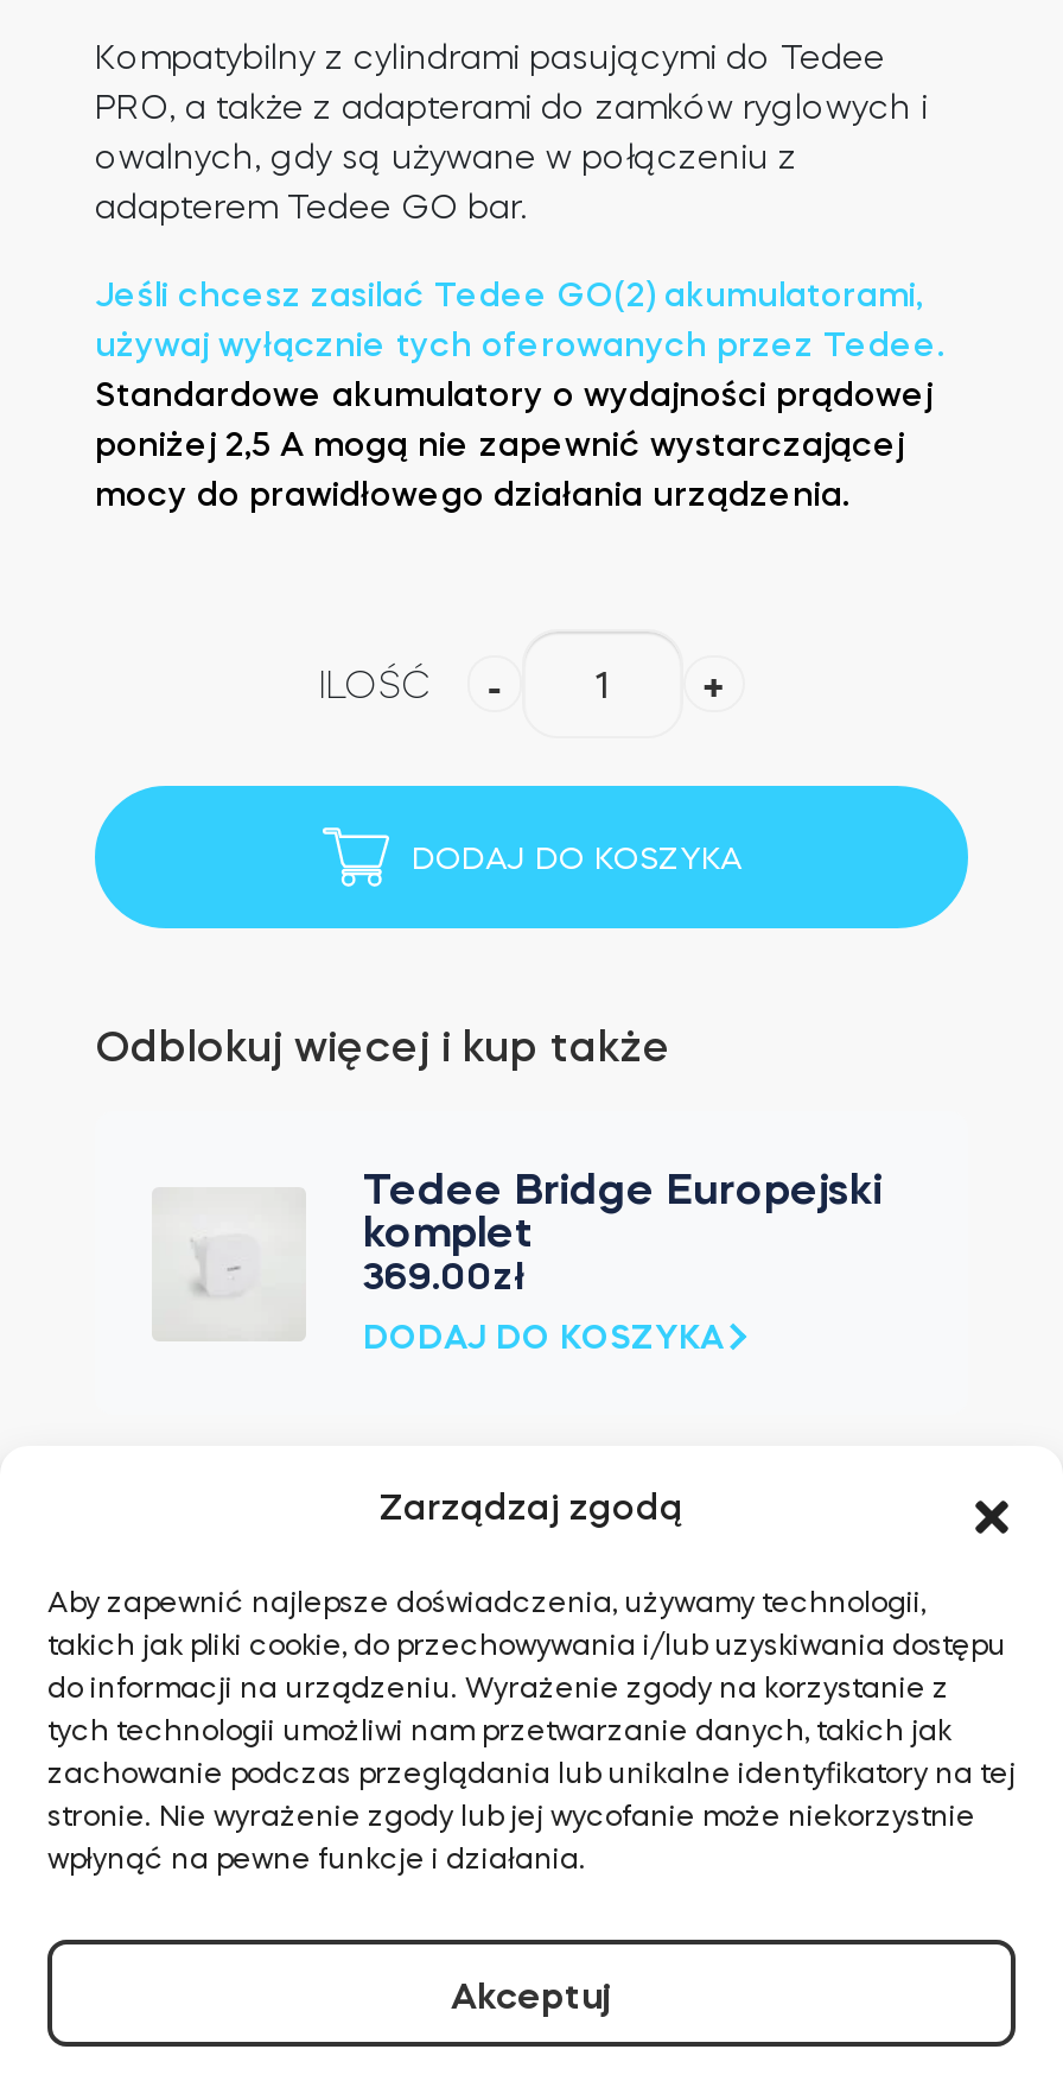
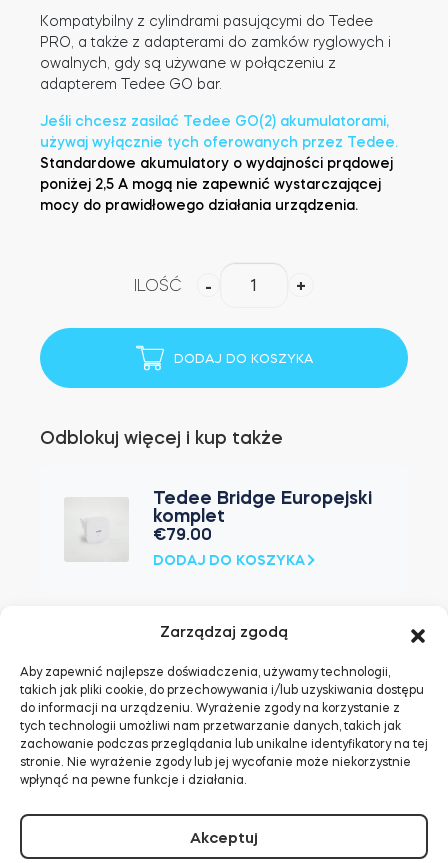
- 369.00zł
+ €79.00
